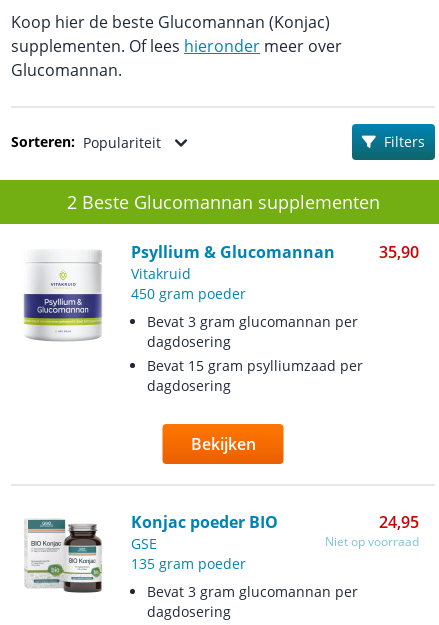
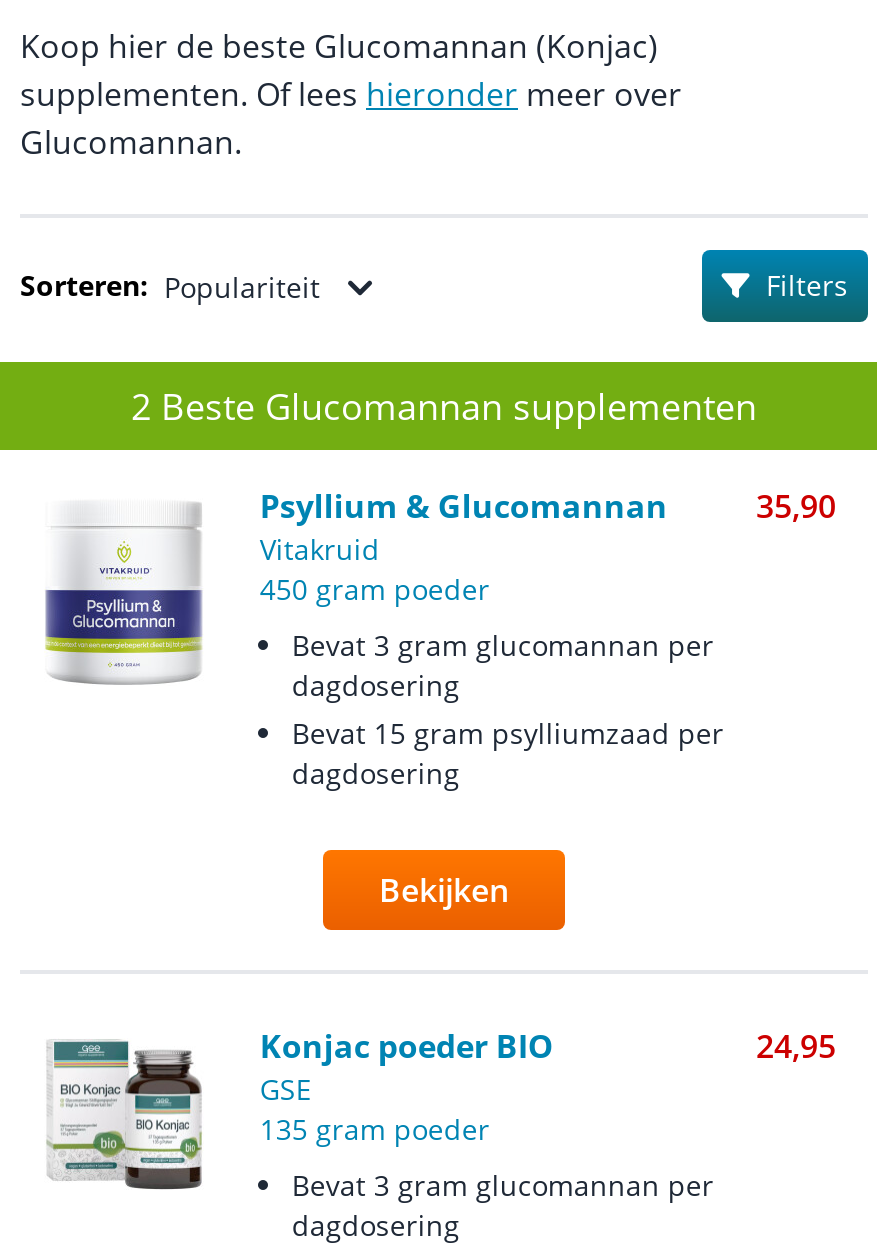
- Niet op voorraad
